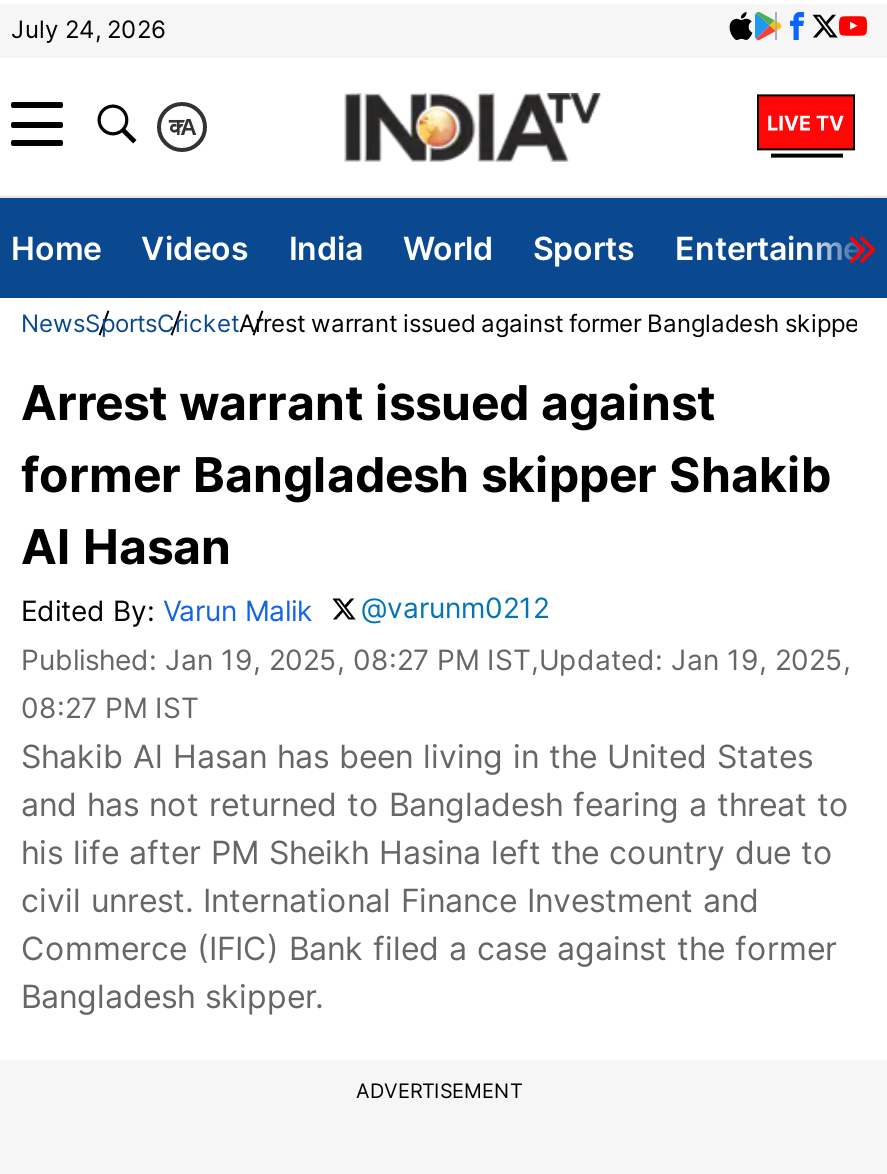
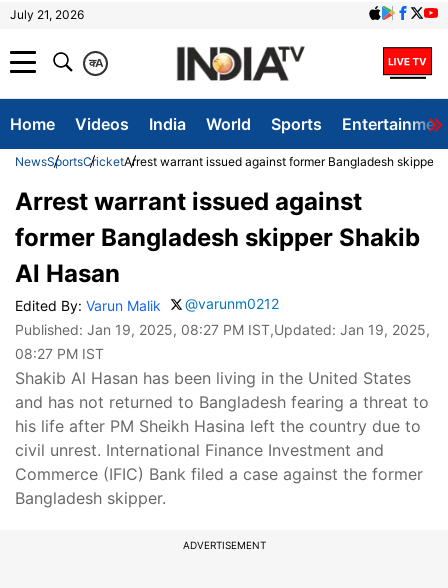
- July 24, 2026
+ July 21, 2026
